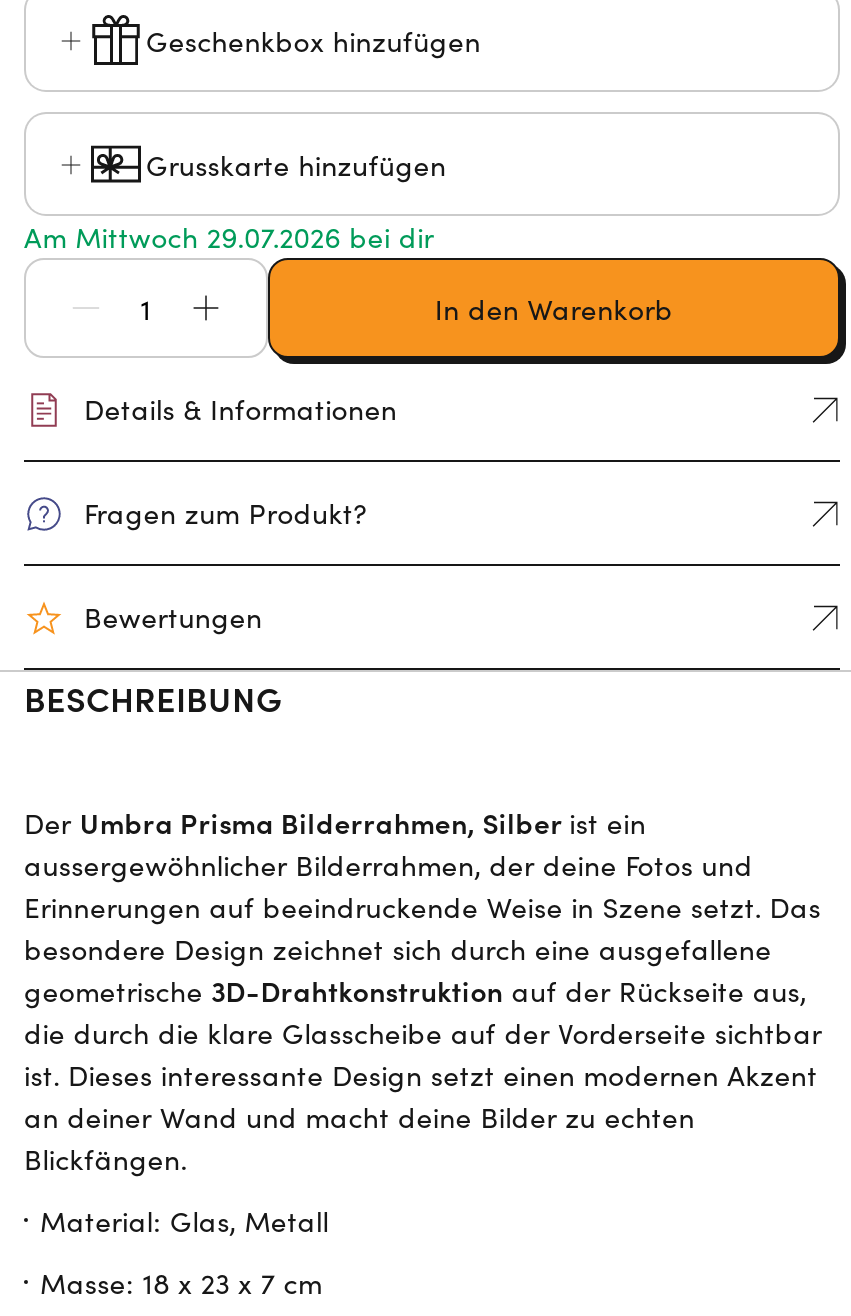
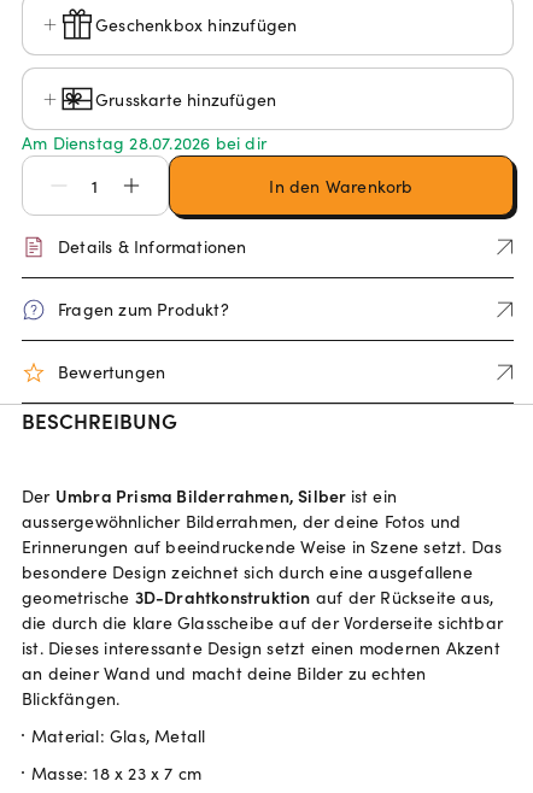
- Am Mittwoch 29.07.2026 bei dir
+ Am Dienstag 28.07.2026 bei dir
